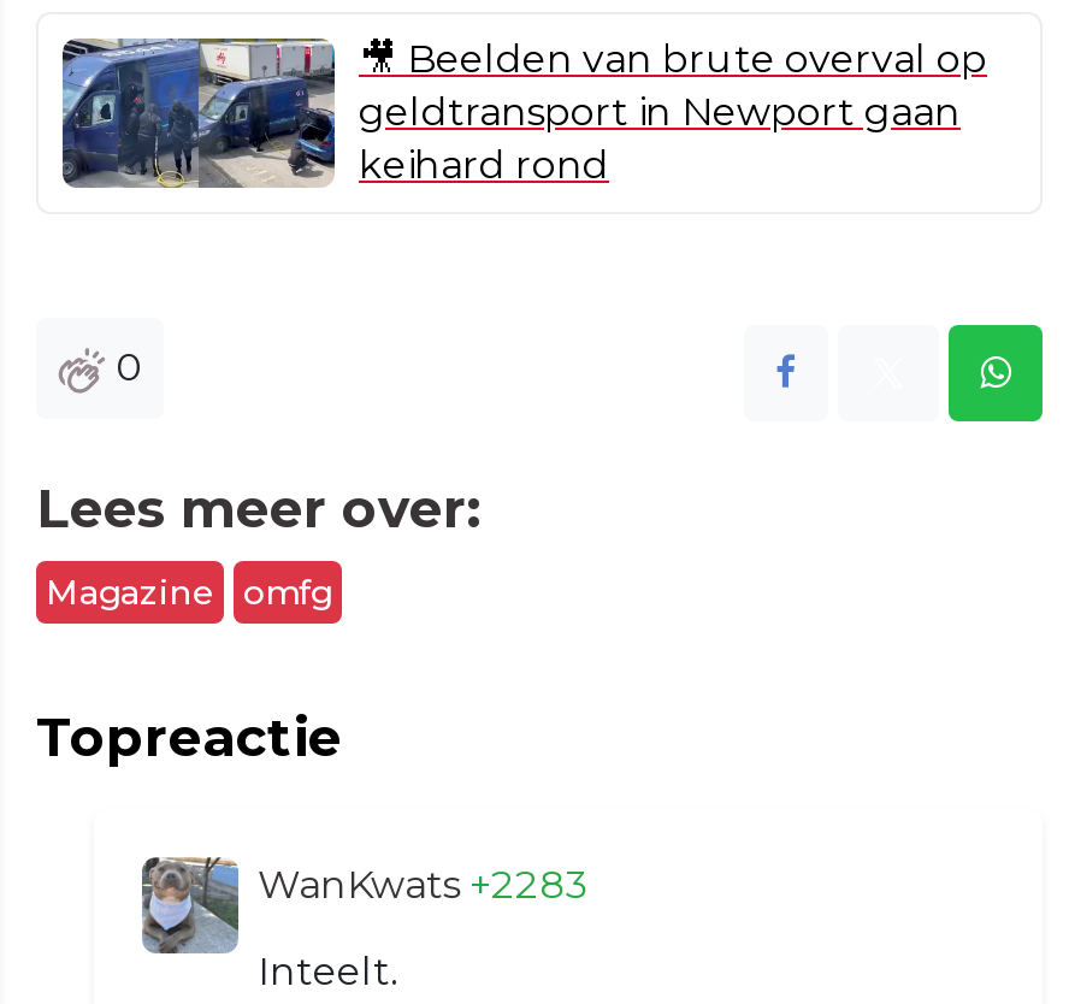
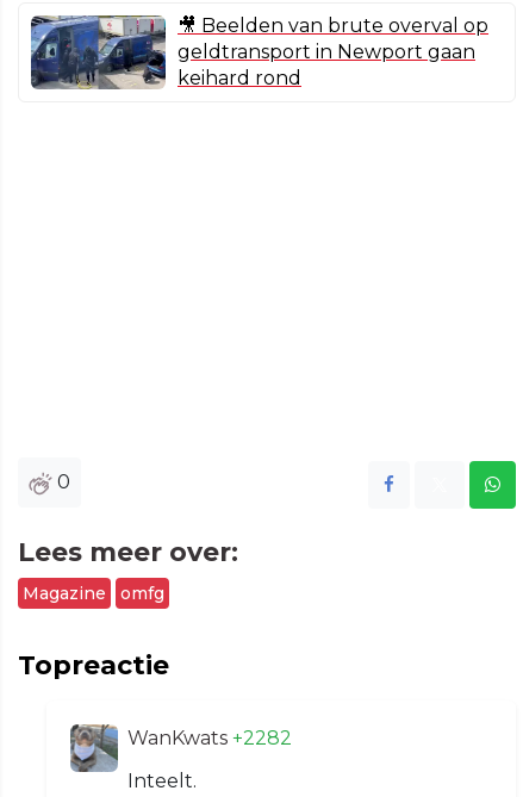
- WanKwats +2283
+ WanKwats +2282
